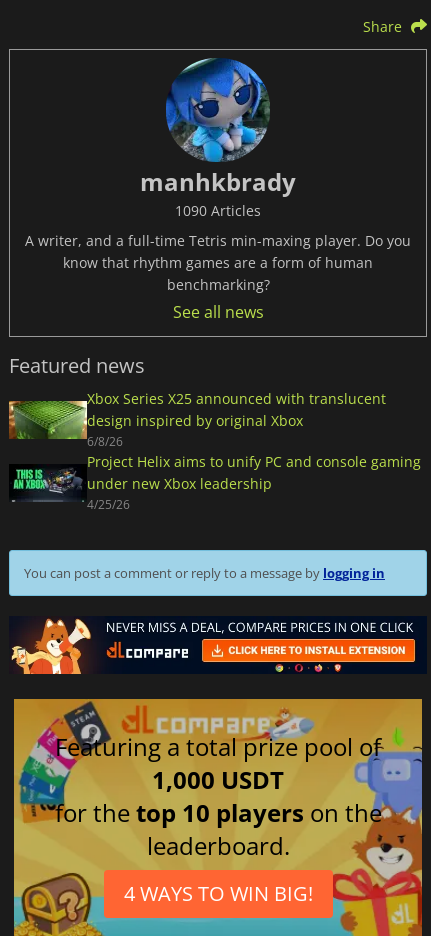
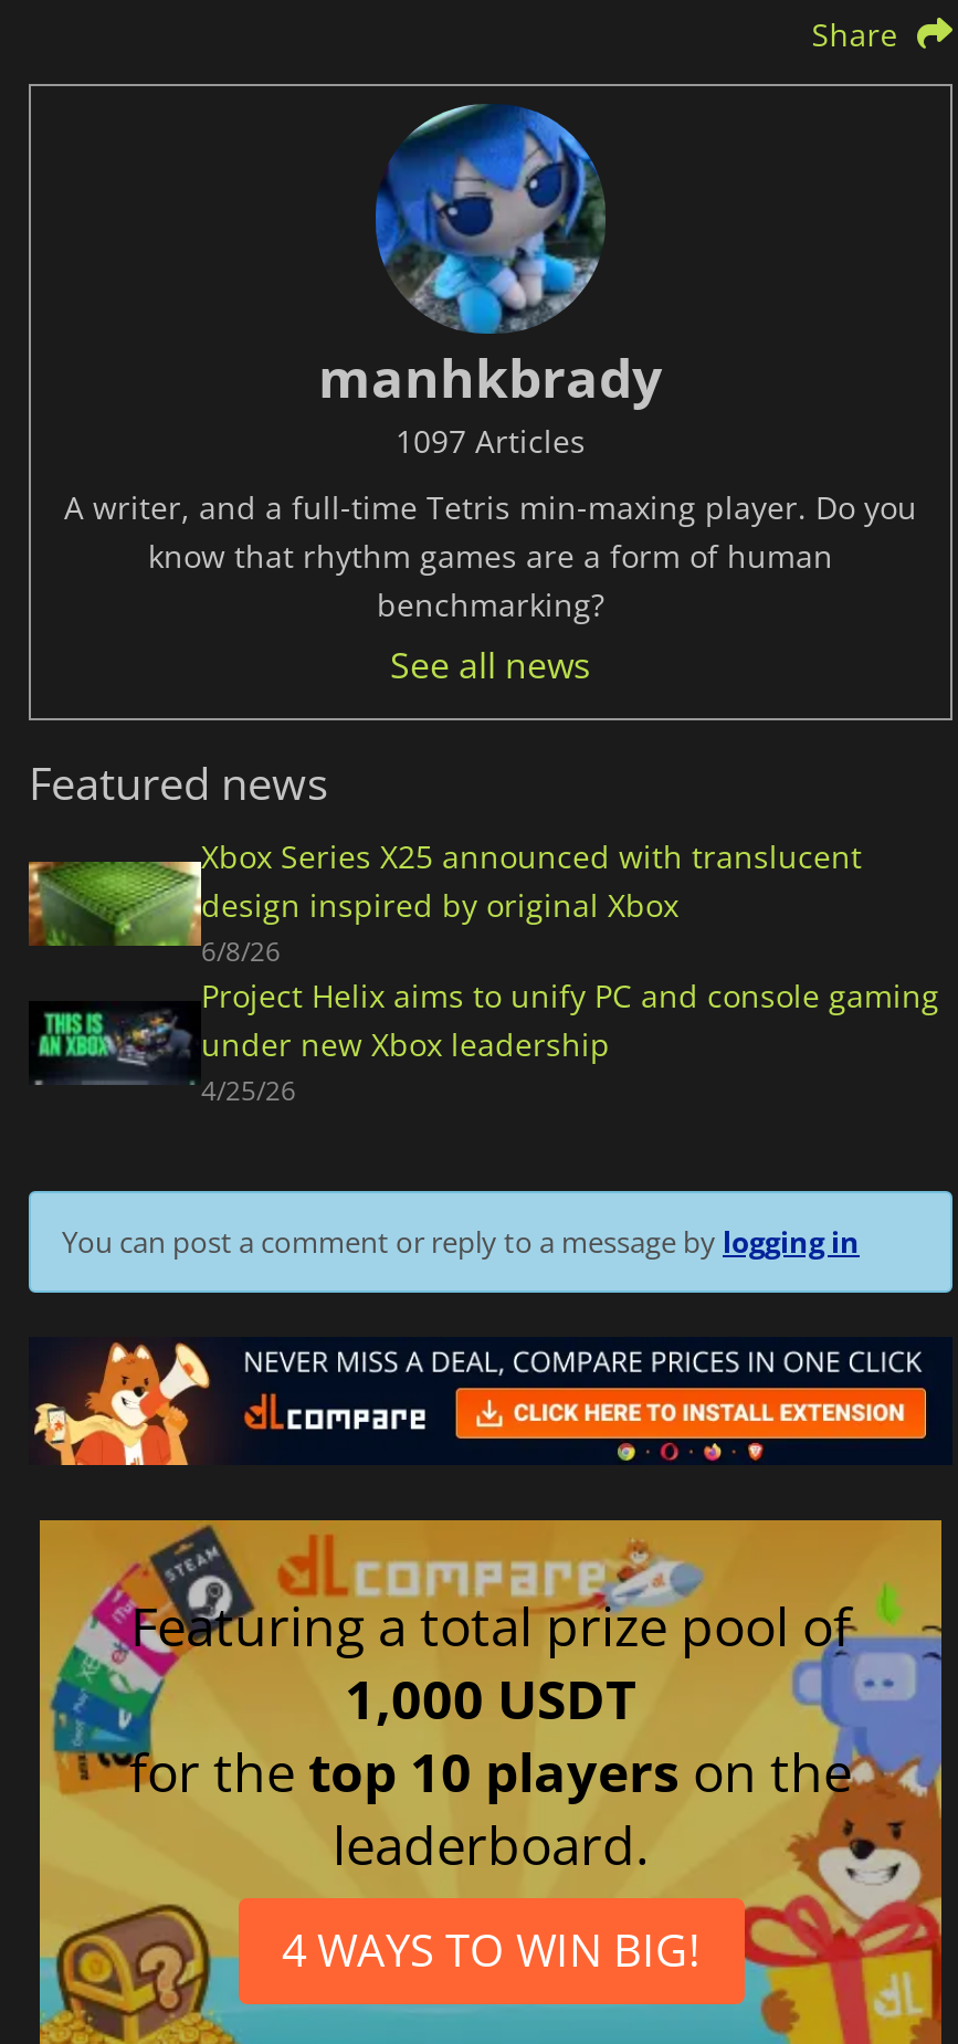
- 1090 Articles
+ 1097 Articles
